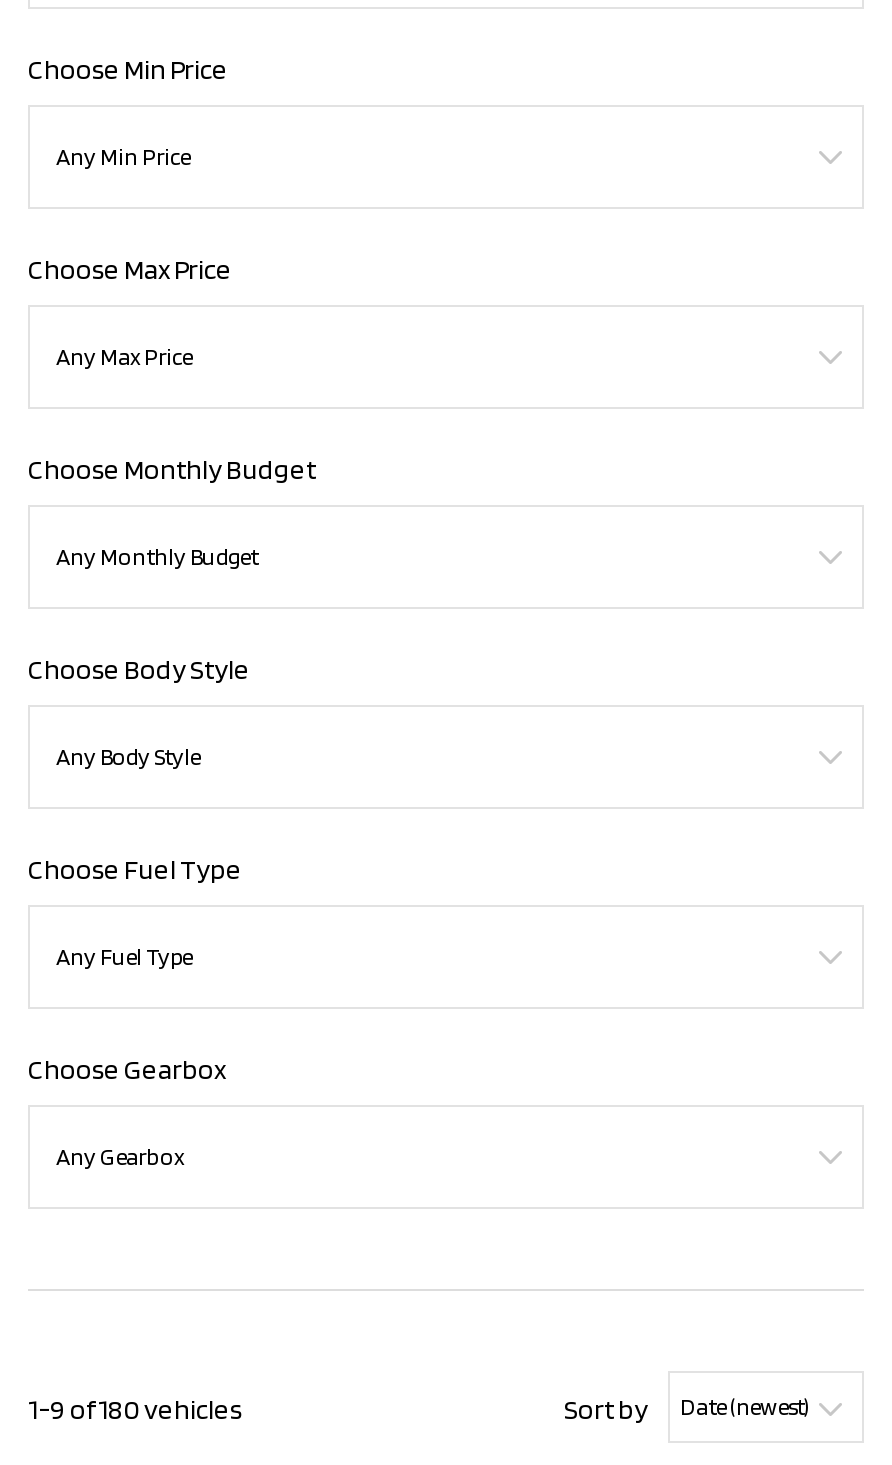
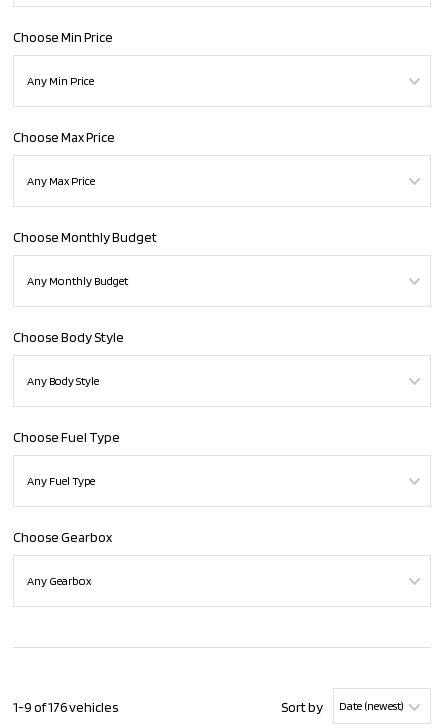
- 1-9 of 180 vehicles
+ 1-9 of 176 vehicles
